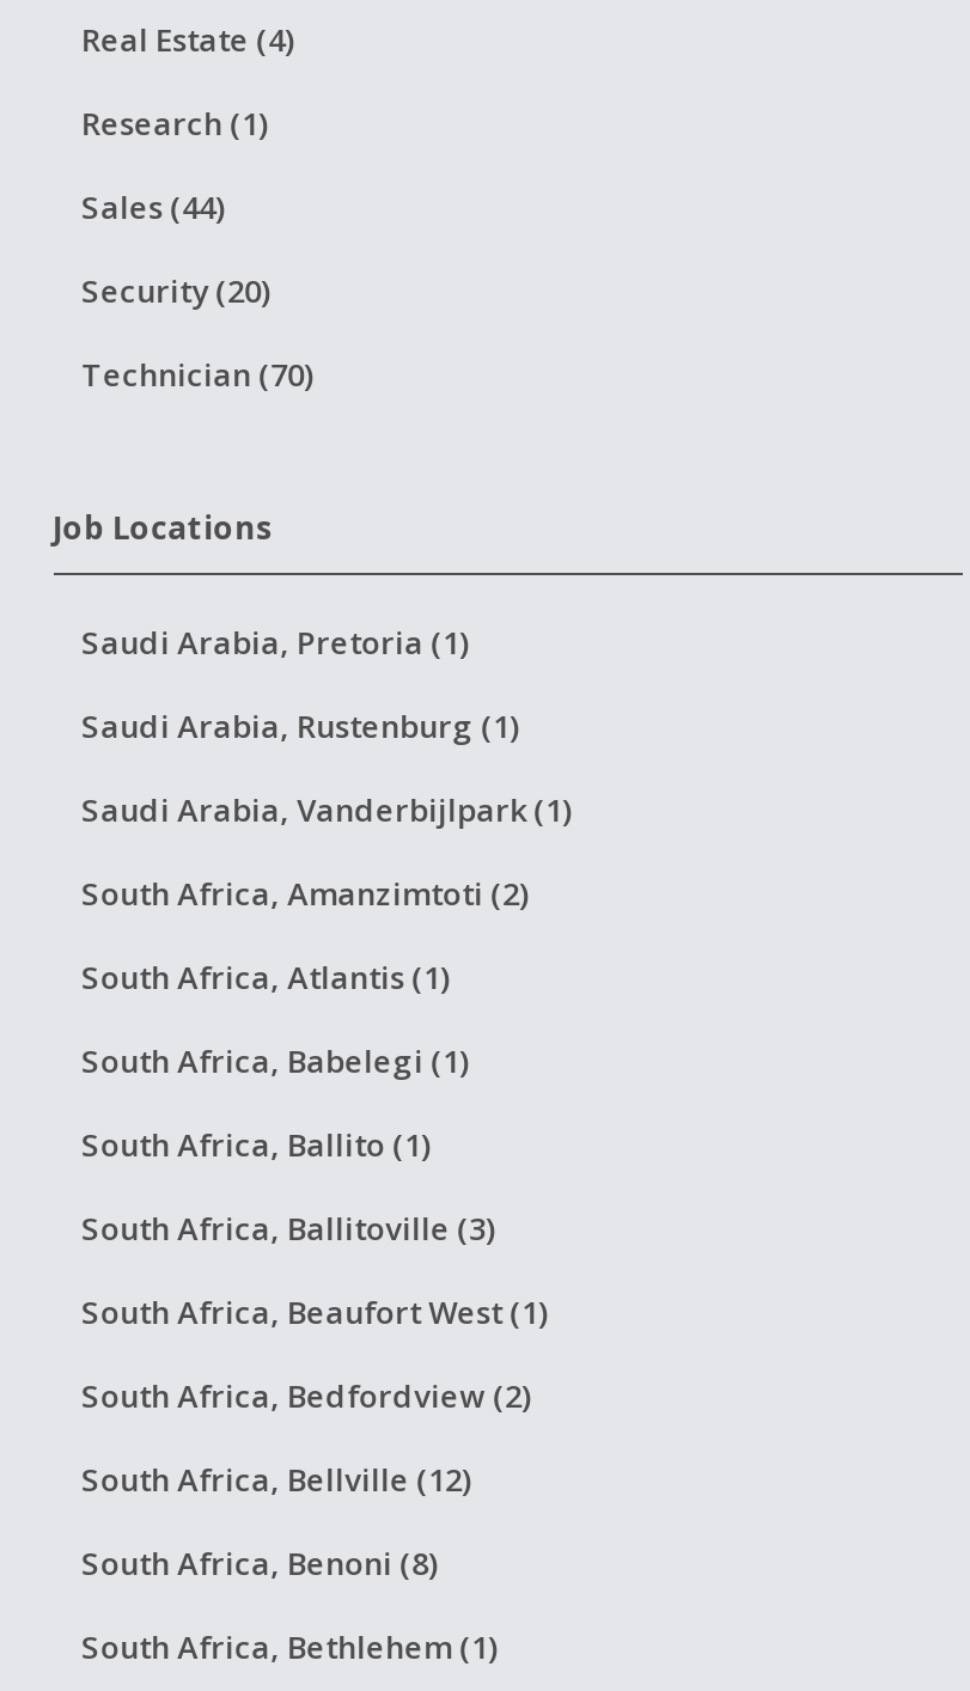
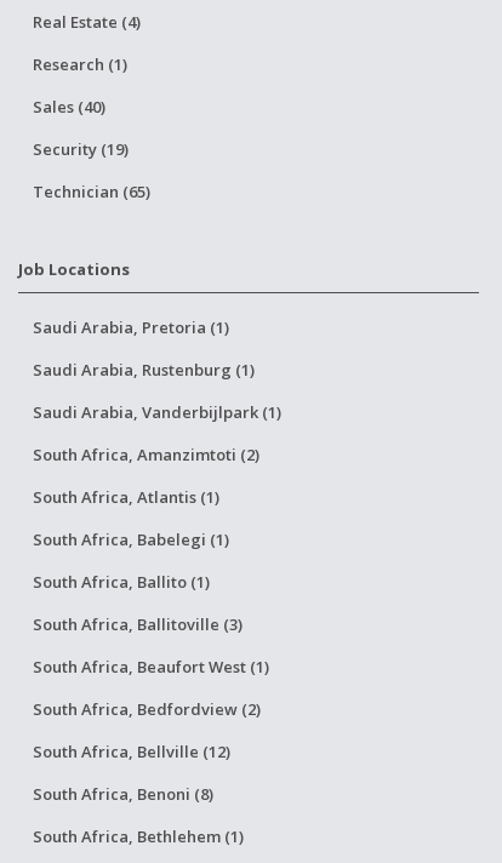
- Sales (44)
+ Sales (40)

- Security (20)
+ Security (19)

- Technician (70)
+ Technician (65)
